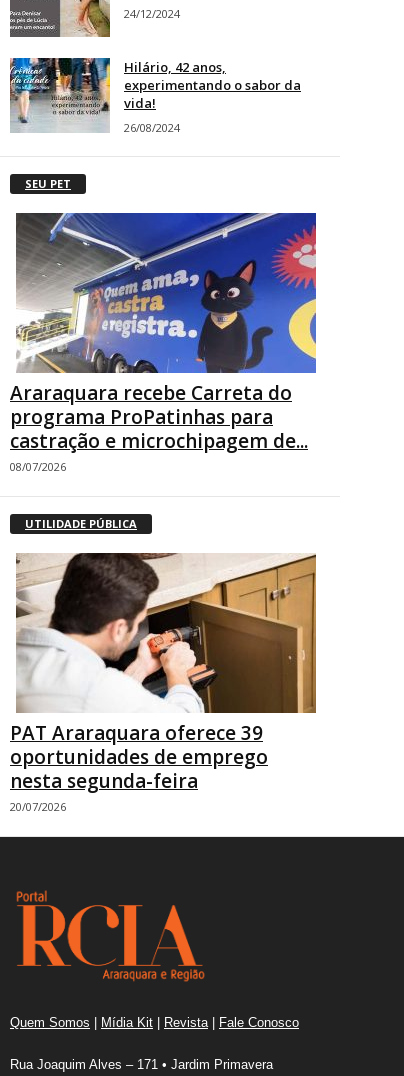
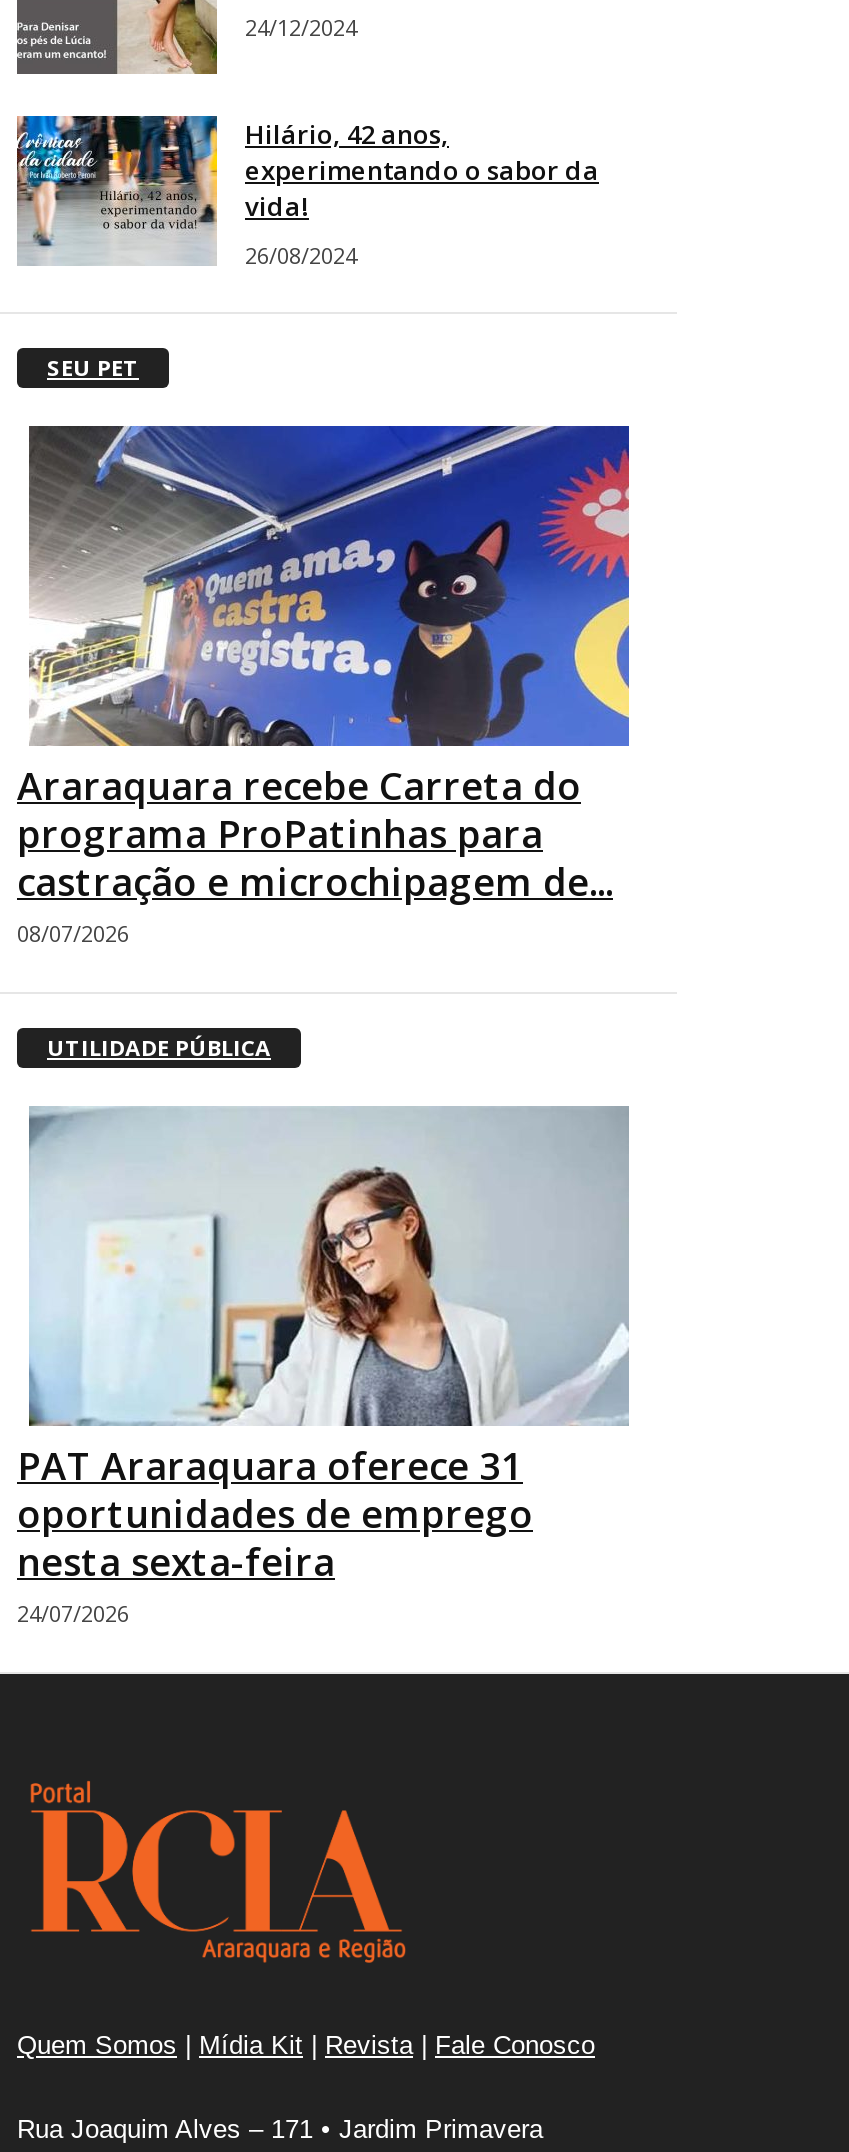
- [image]
- PAT Araraquara oferece 39
+ [image]
+ PAT Araraquara oferece 31

- nesta segunda-feira
+ nesta sexta-feira

- 20/07/2026
+ 24/07/2026
